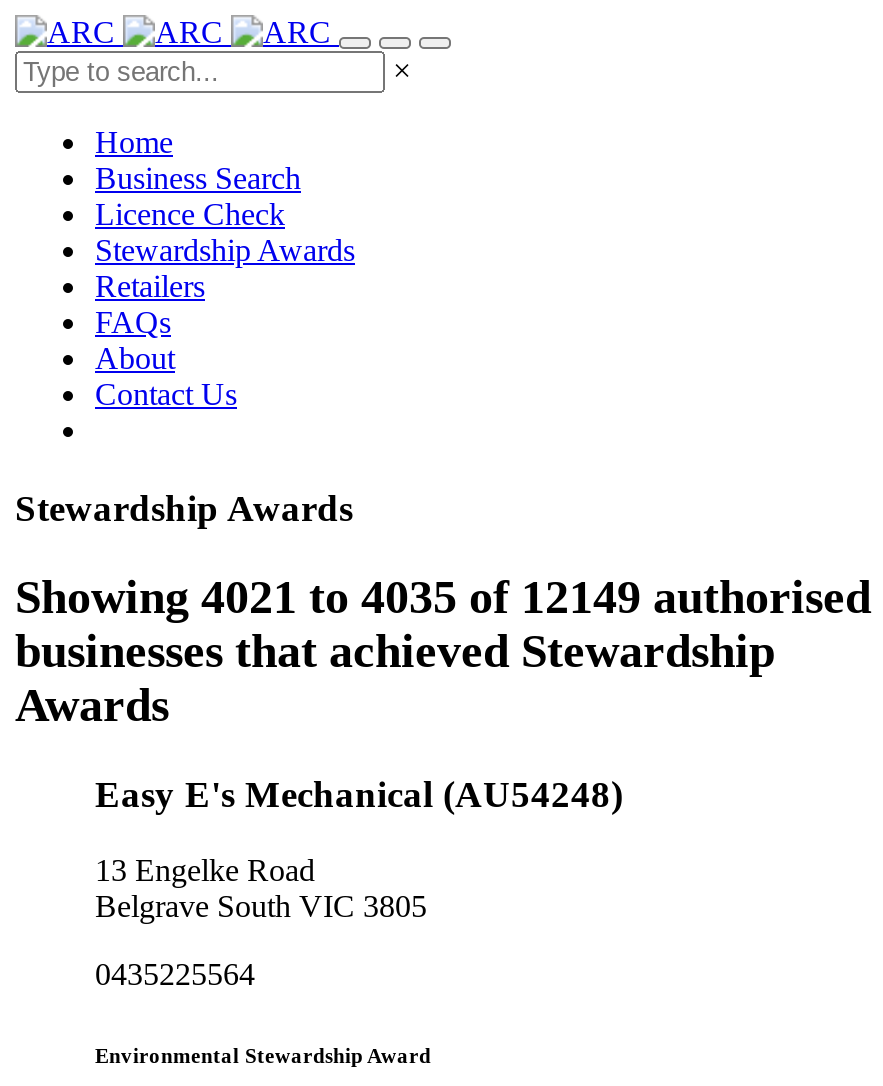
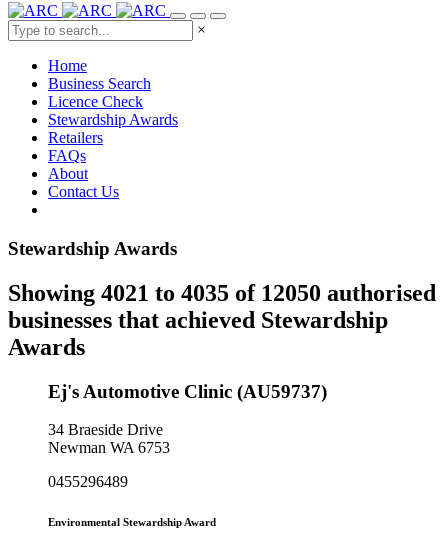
- Showing 4021 to 4035 of 12149 authorised
+ Showing 4021 to 4035 of 12050 authorised

- Easy E's Mechanical (AU54248)
+ Ej's Automotive Clinic (AU59737)

- 13 Engelke Road
- Belgrave South VIC 3805
+ 34 Braeside Drive
+ Newman WA 6753

- 0435225564
+ 0455296489
